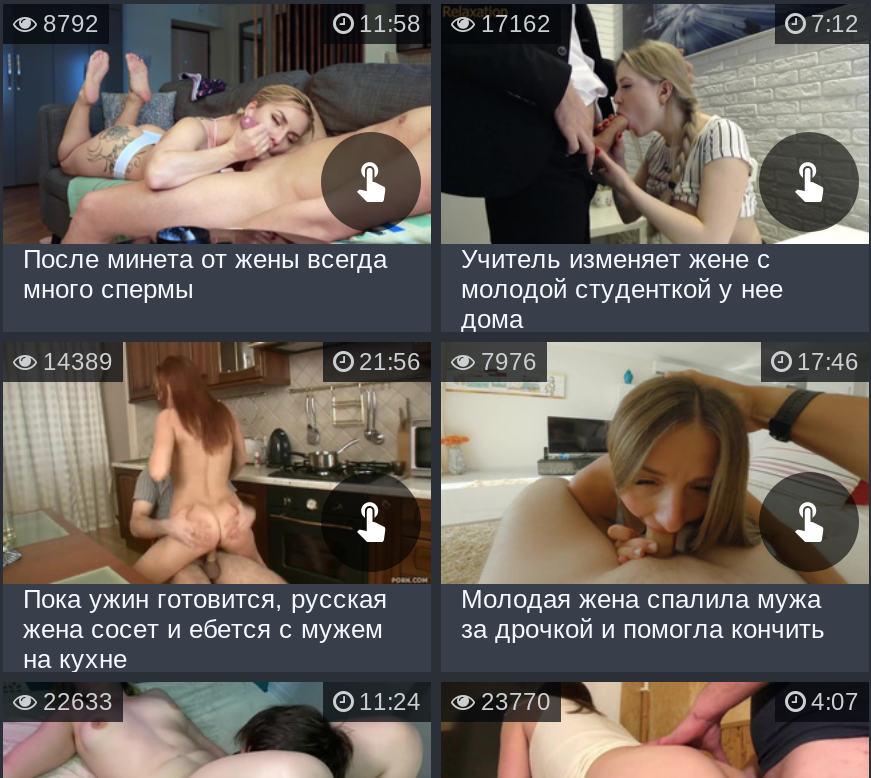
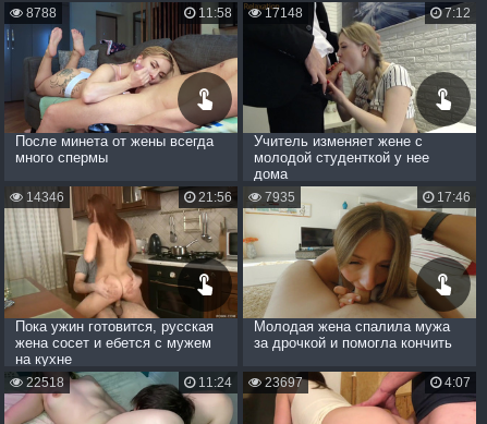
- 8792
+ 8788

- 11:58 17162
+ 11:58 17148

- 14389
+ 14346

- 21:56 7976
+ 21:56 7935

- 22633
+ 22518

- 11:24 23770
+ 11:24 23697
